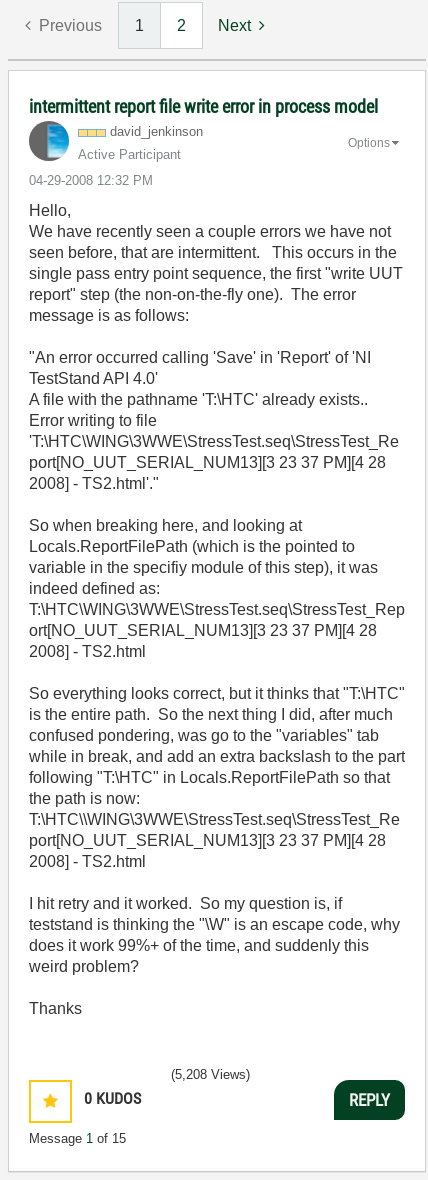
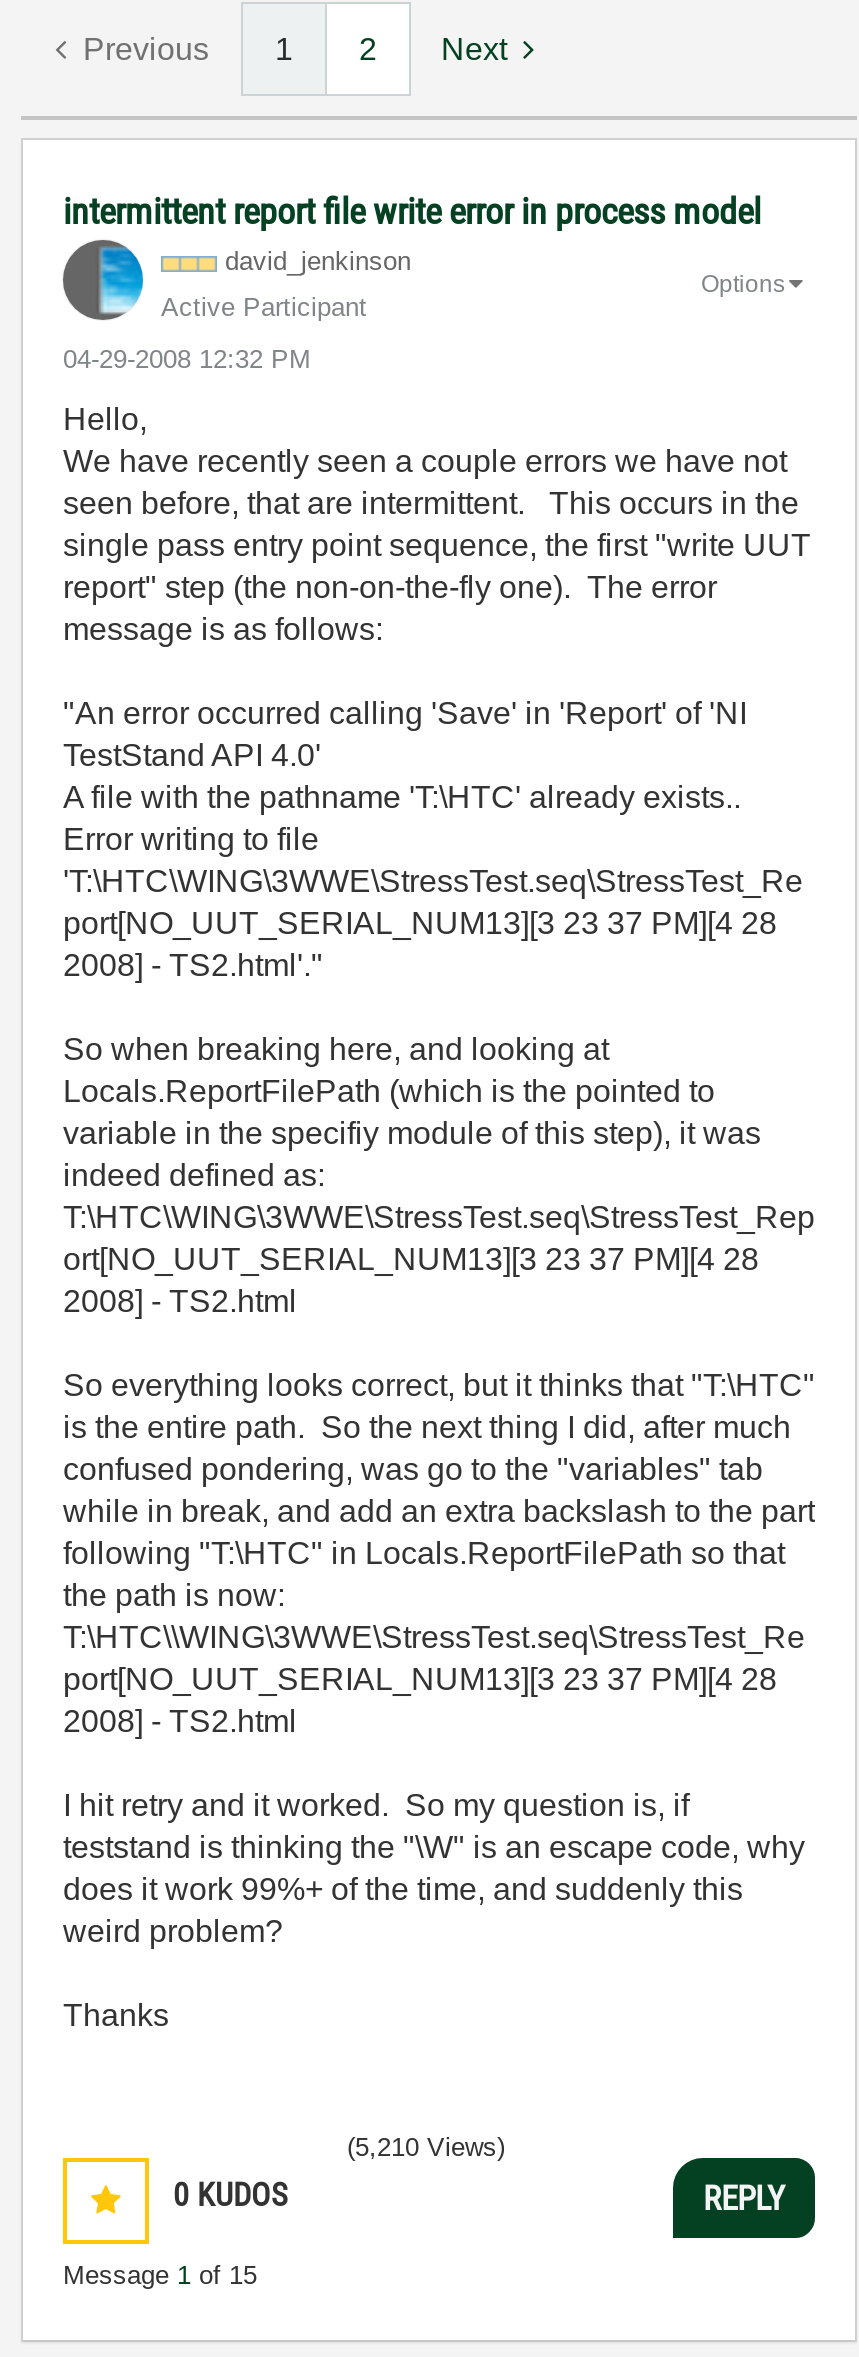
- (5,208 Views)
+ (5,210 Views)
